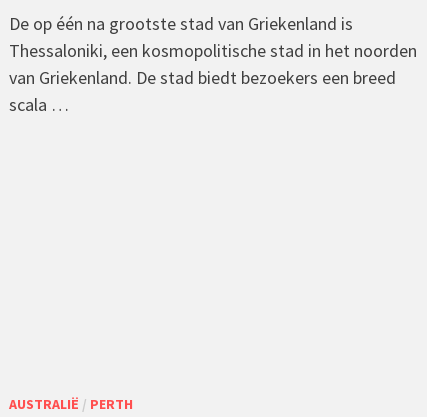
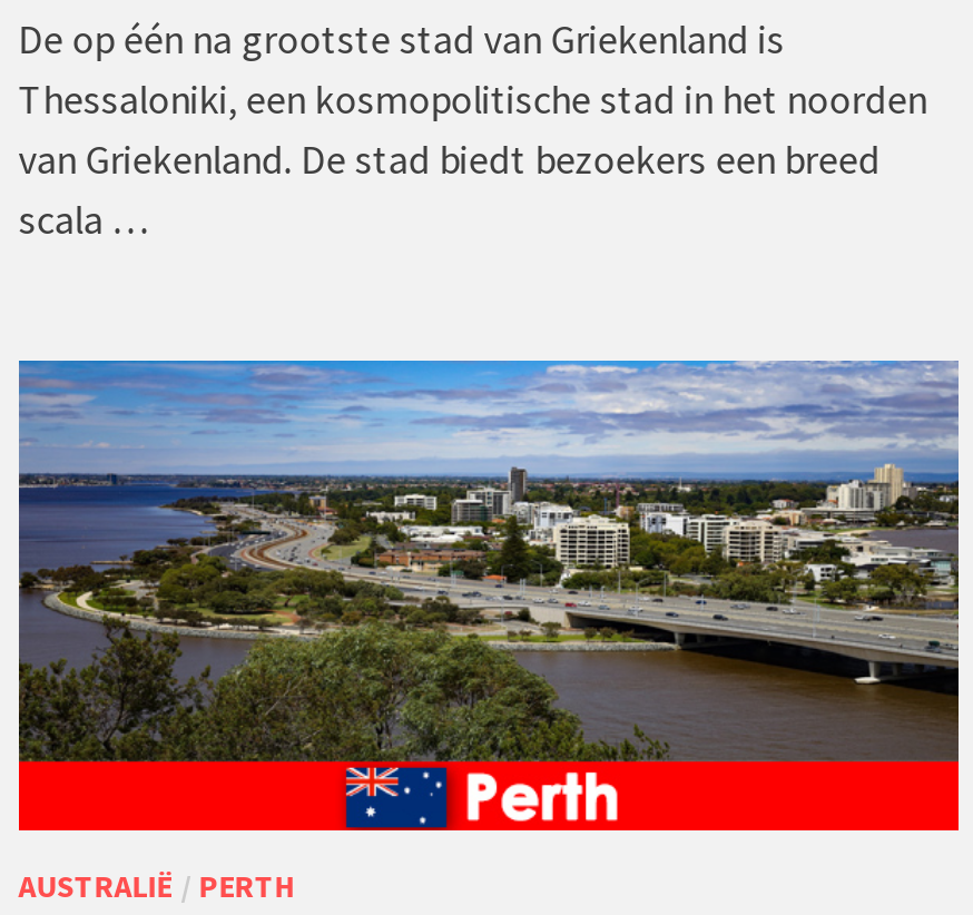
+ [image]
